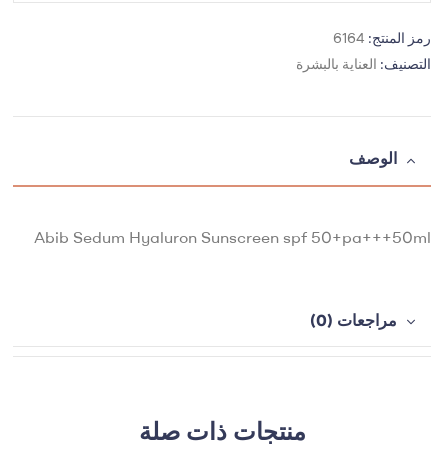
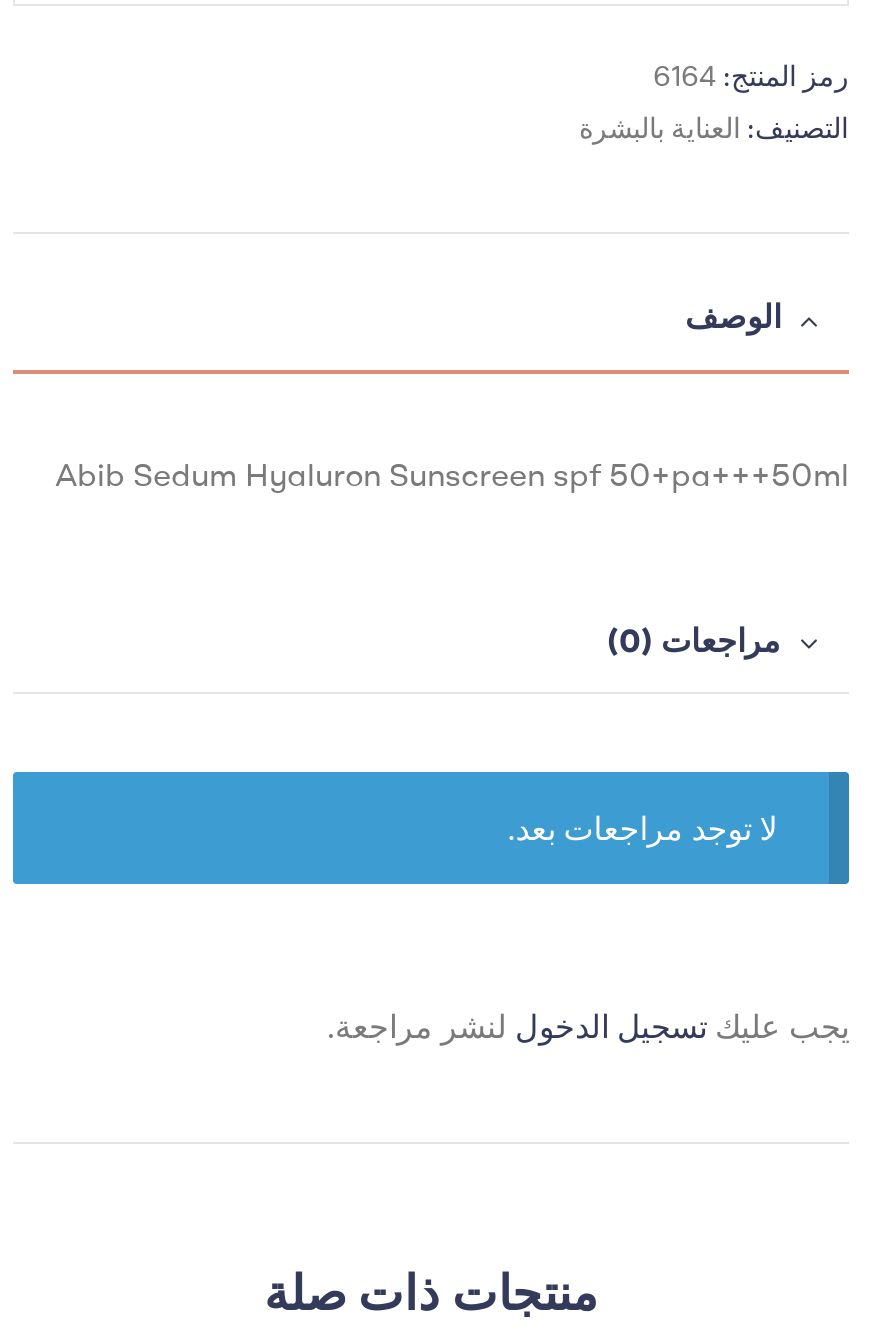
+ يجب عليك تسجيل الدخول لنشر مراجعة.

+ لا توجد مراجعات بعد.
